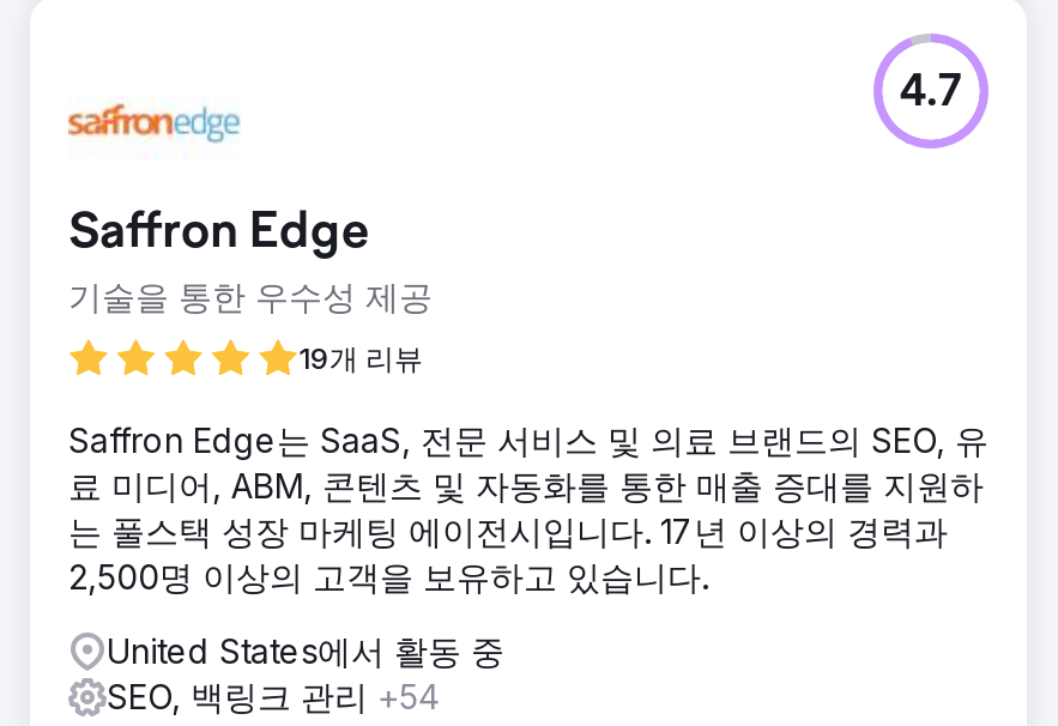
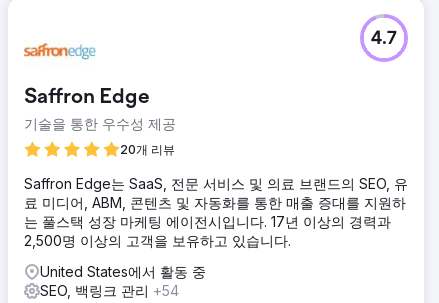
- 19개 리뷰
+ 20개 리뷰
